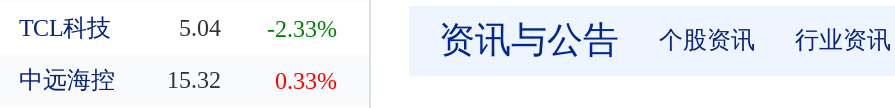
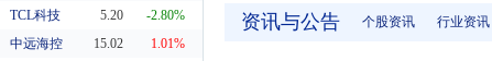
- 5.04
+ 5.20

- -2.33%
+ -2.80%

- 15.32
+ 15.02

- 0.33%
+ 1.01%
